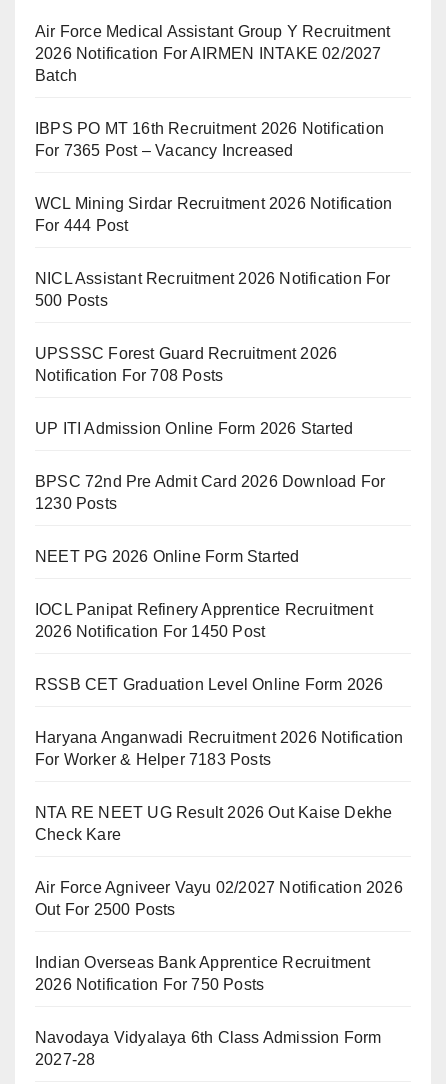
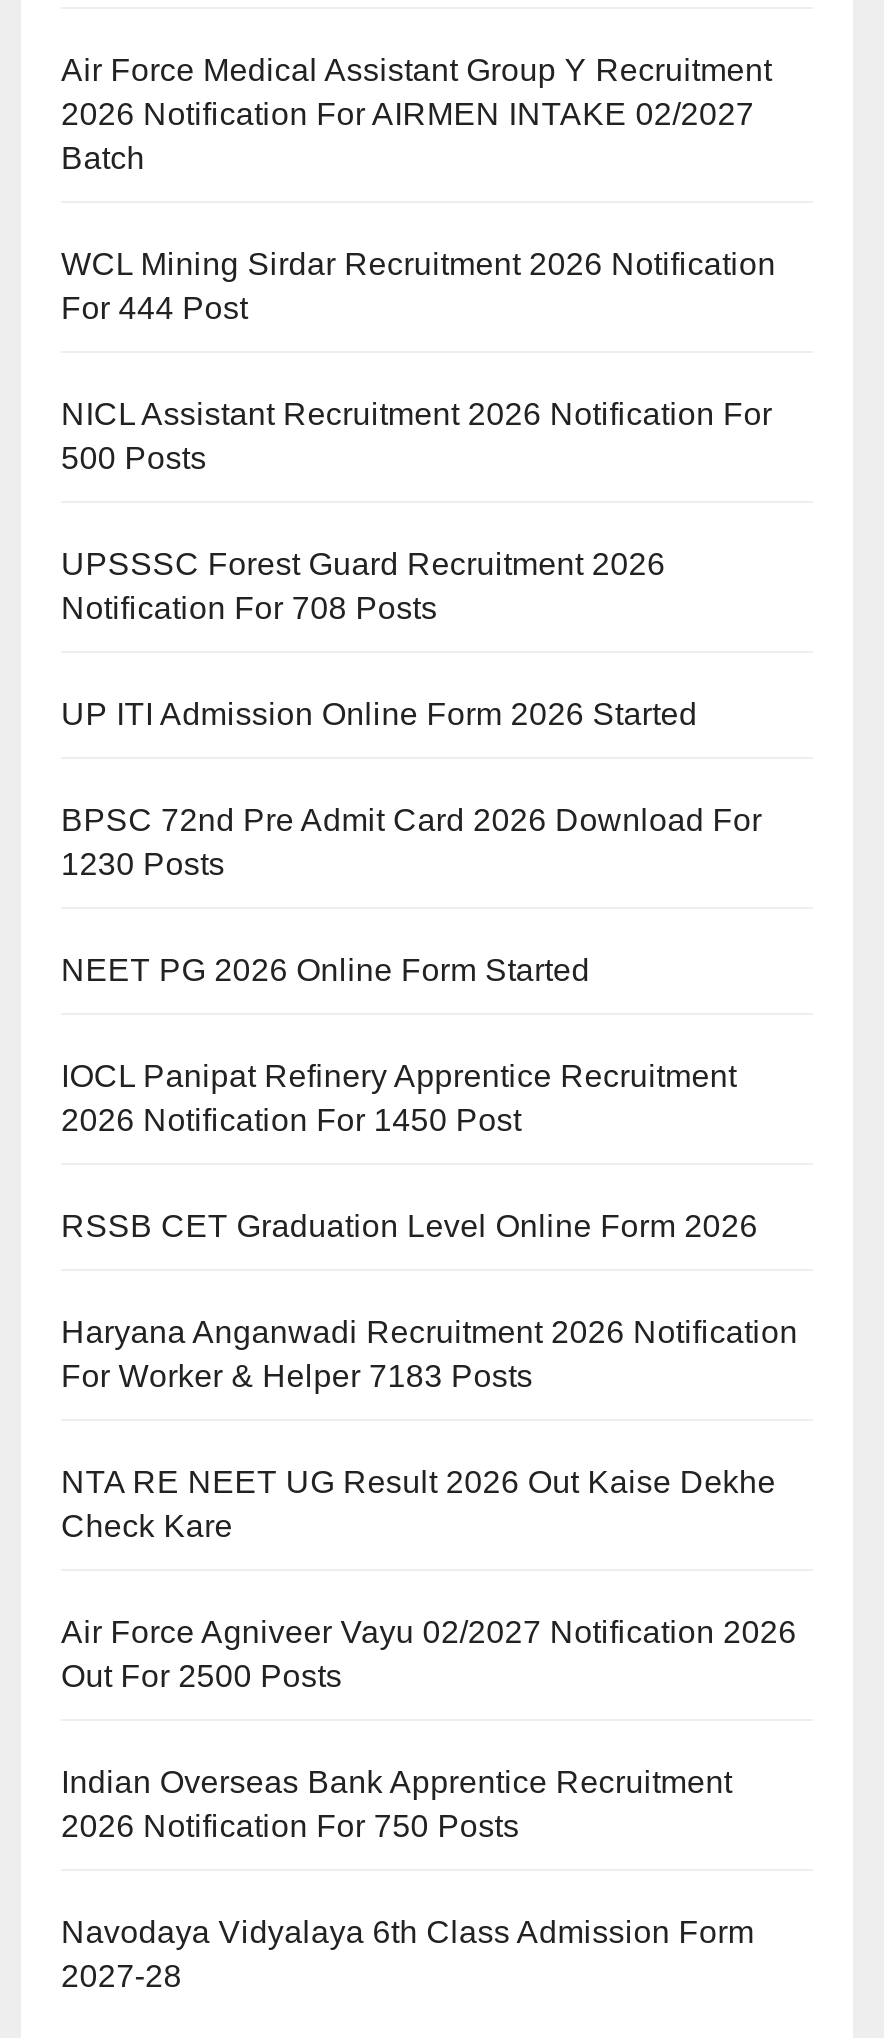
- IBPS PO MT 16th Recruitment 2026 Notification
- For 7365 Post – Vacancy Increased
